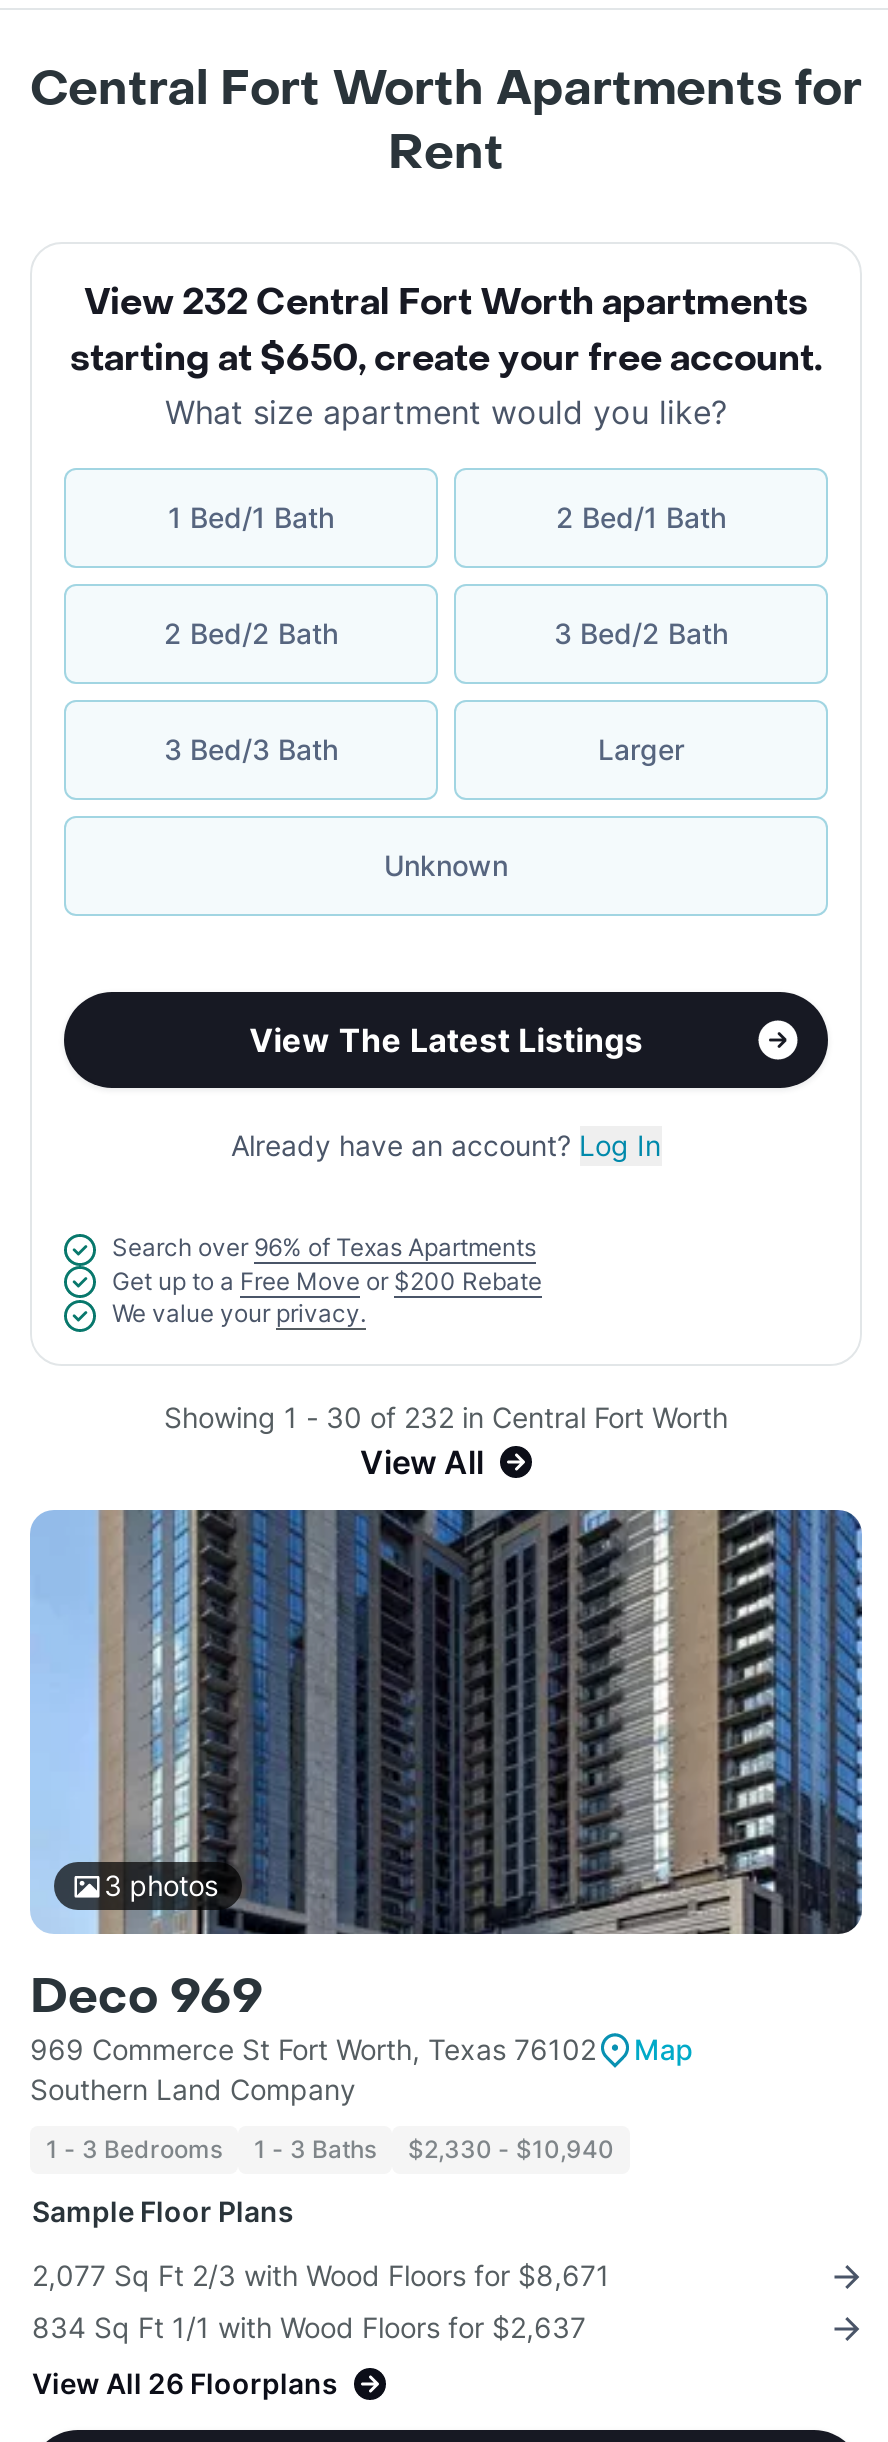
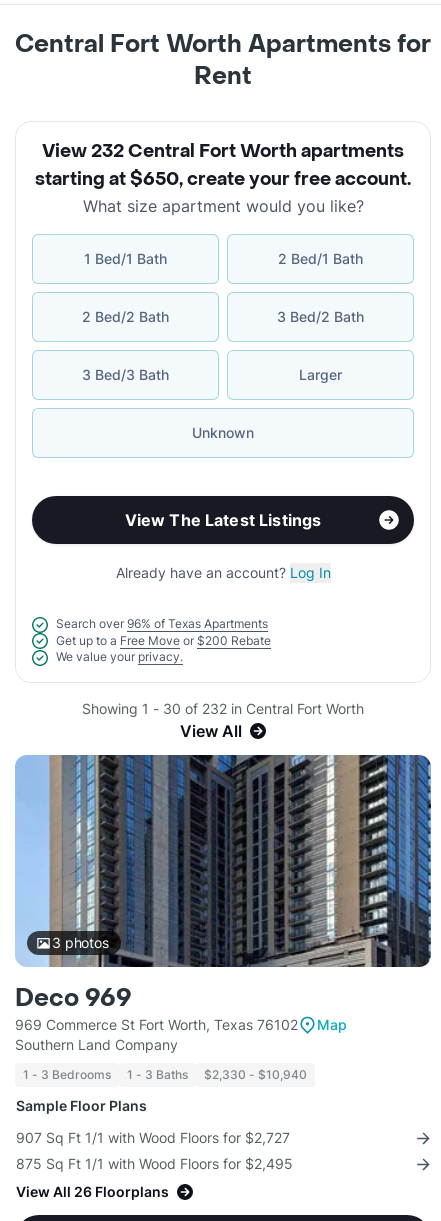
- 2,077 Sq Ft 2/3 with Wood Floors for $8,671
+ 907 Sq Ft 1/1 with Wood Floors for $2,727

- 834 Sq Ft 1/1 with Wood Floors for $2,637
+ 875 Sq Ft 1/1 with Wood Floors for $2,495
